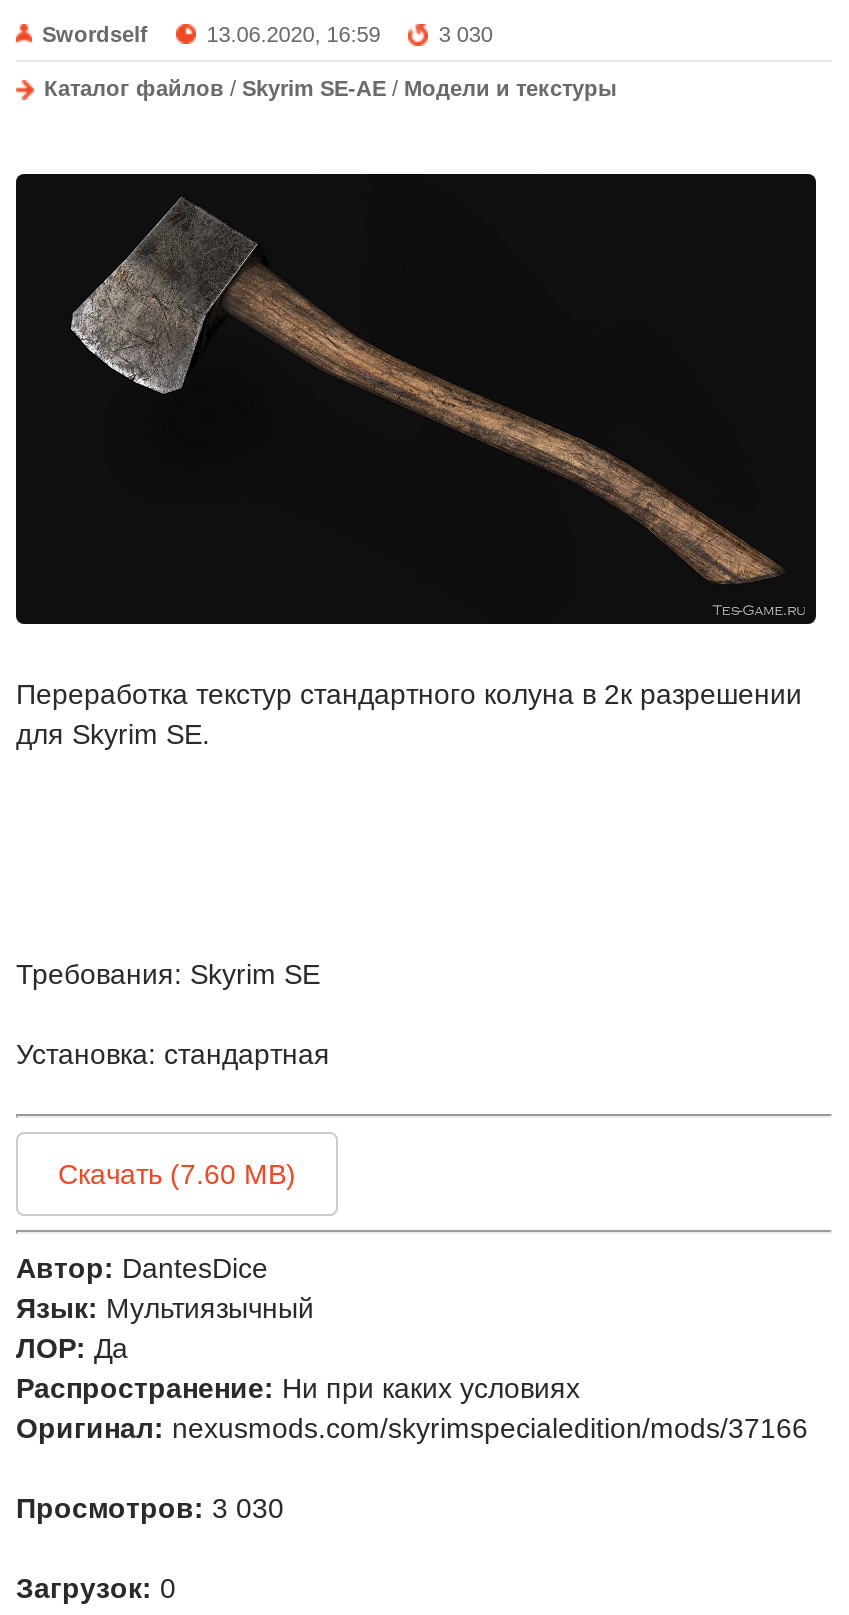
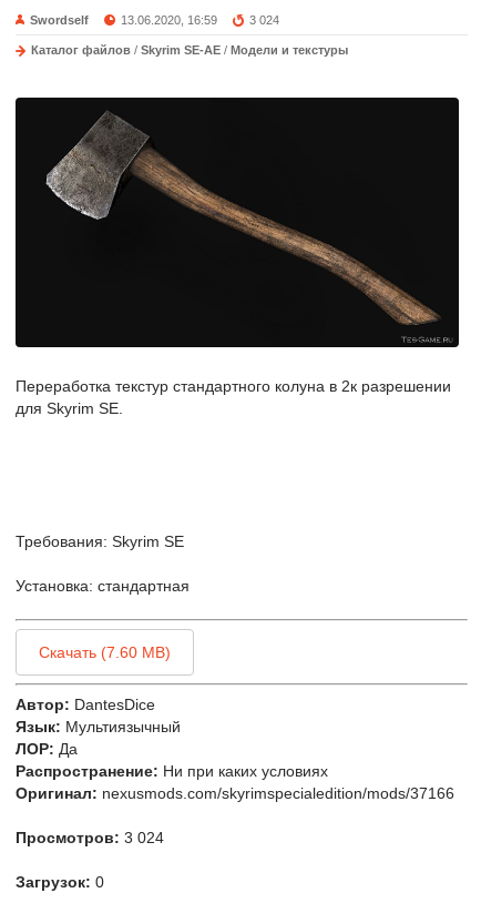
- 3 030
+ 3 024

- Просмотров: 3 030
+ Просмотров: 3 024
